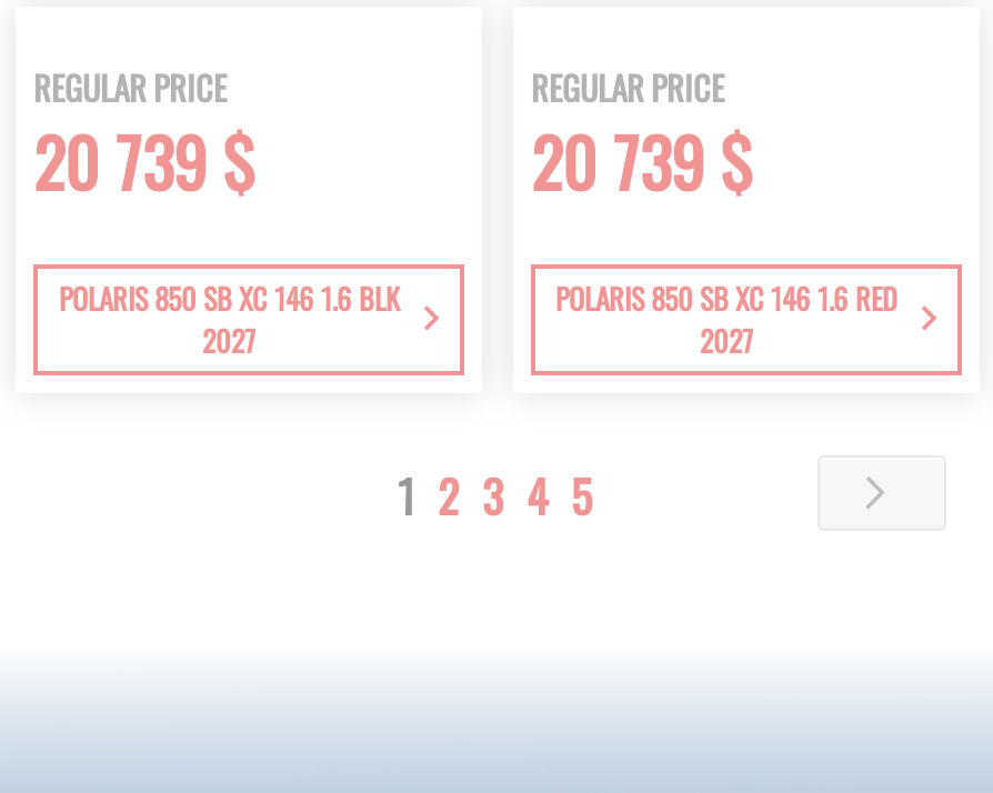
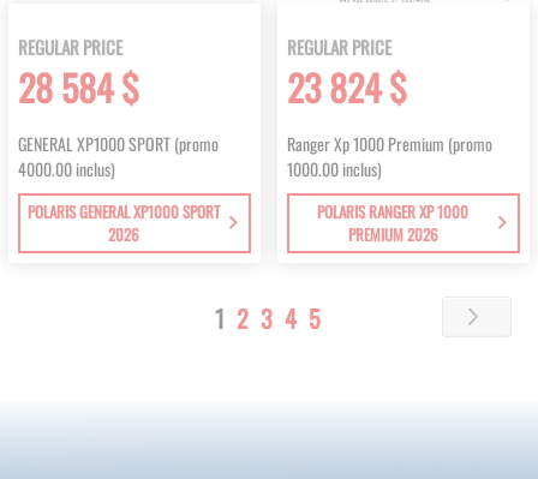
- 20 739 $
+ 28 584 $
+ GENERAL XP1000 SPORT (promo
+ 4000.00 inclus)

- 20 739 $
+ 23 824 $
+ Ranger Xp 1000 Premium (promo
+ 1000.00 inclus)

- POLARIS 850 SB XC 146 1.6 BLK
- 2027
+ POLARIS GENERAL XP1000 SPORT
+ 2026

- POLARIS 850 SB XC 146 1.6 RED
- 2027
+ POLARIS RANGER XP 1000
+ PREMIUM 2026
